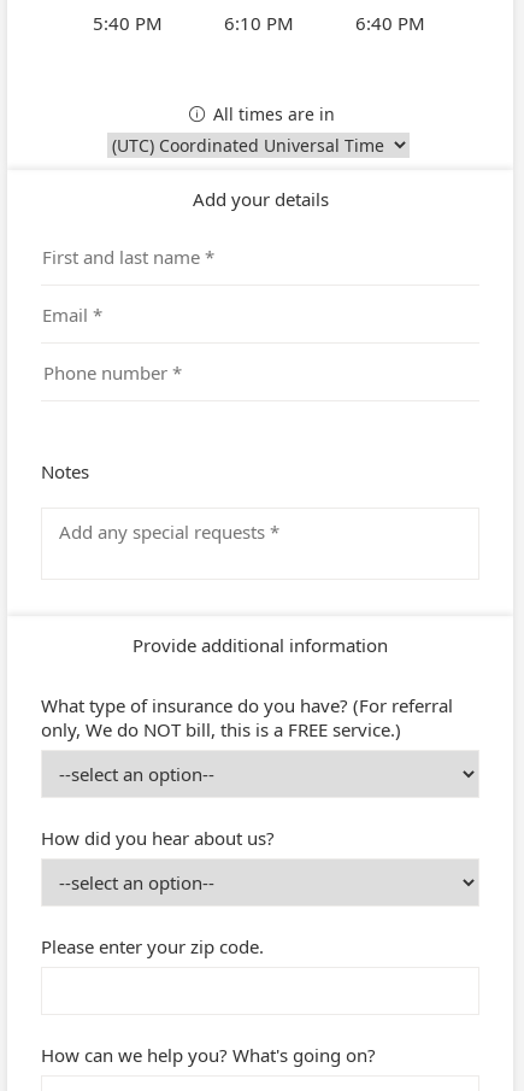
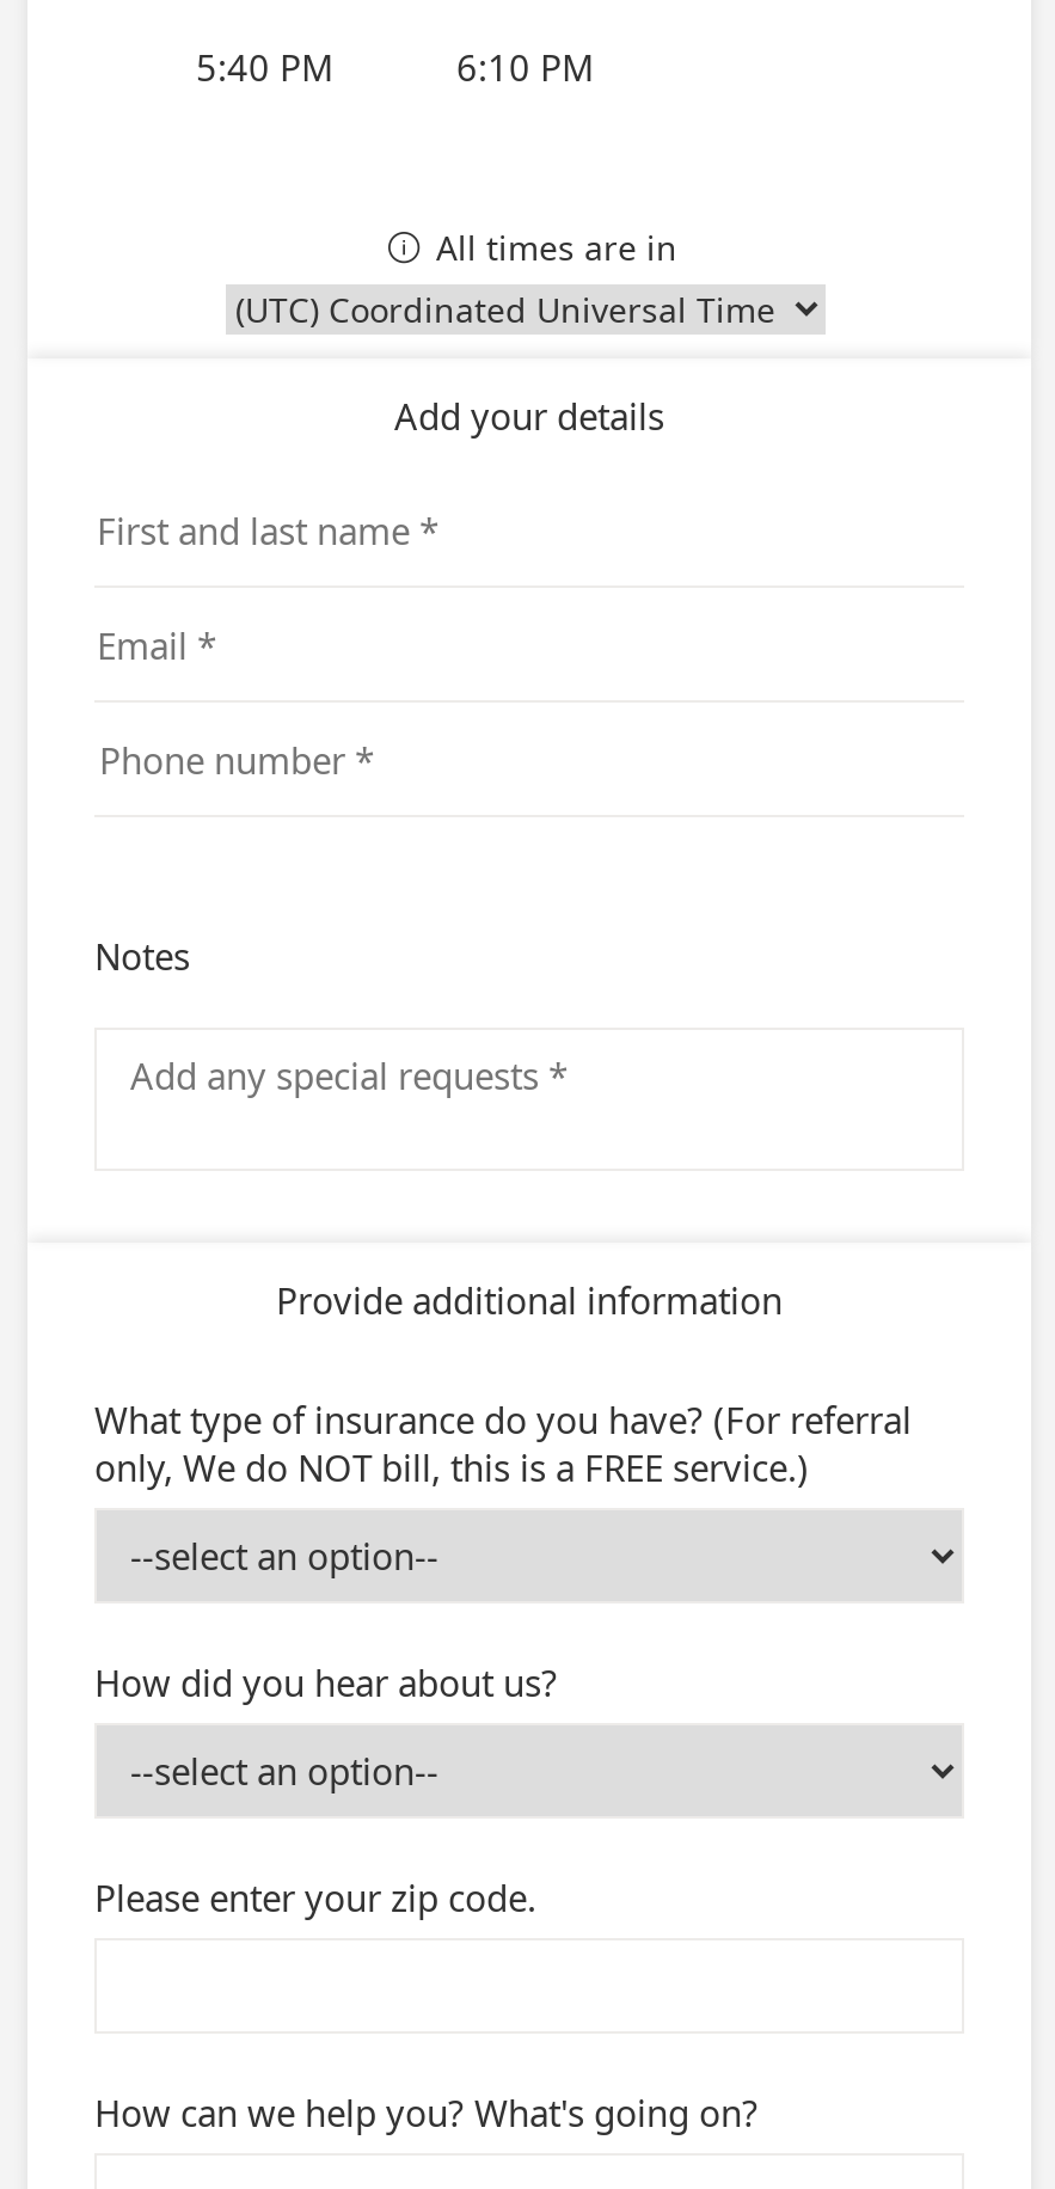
- 6:40 PM
